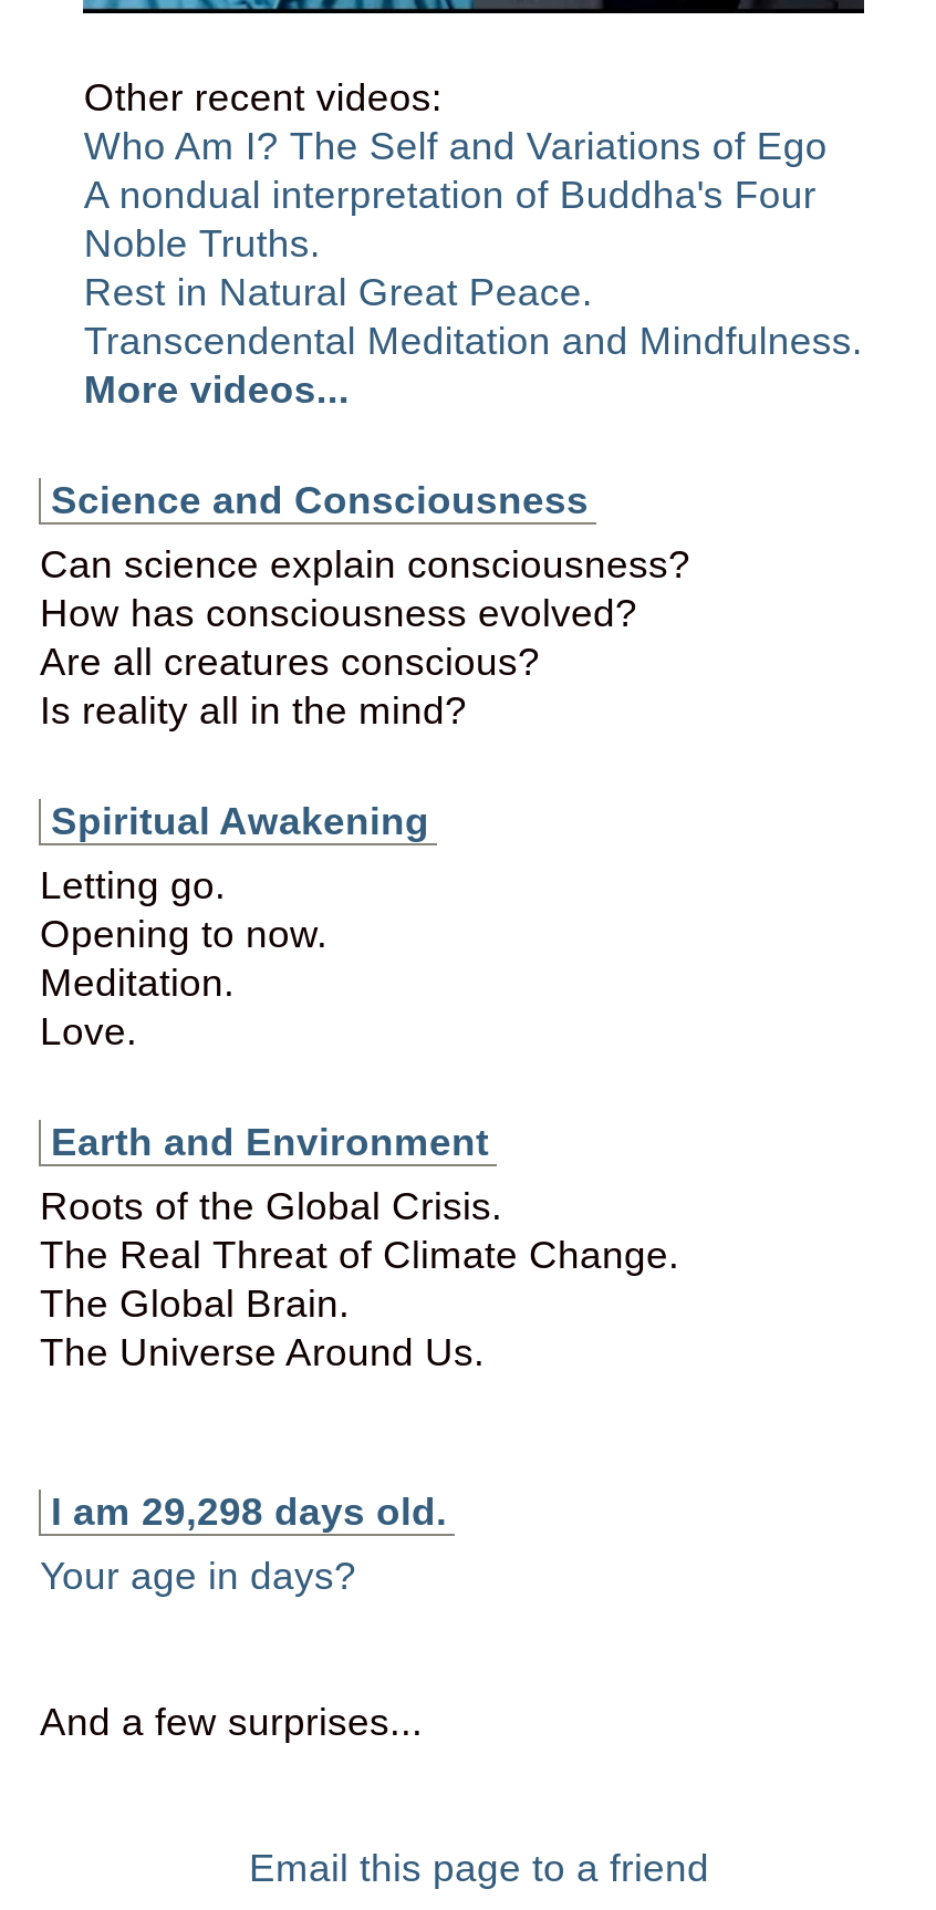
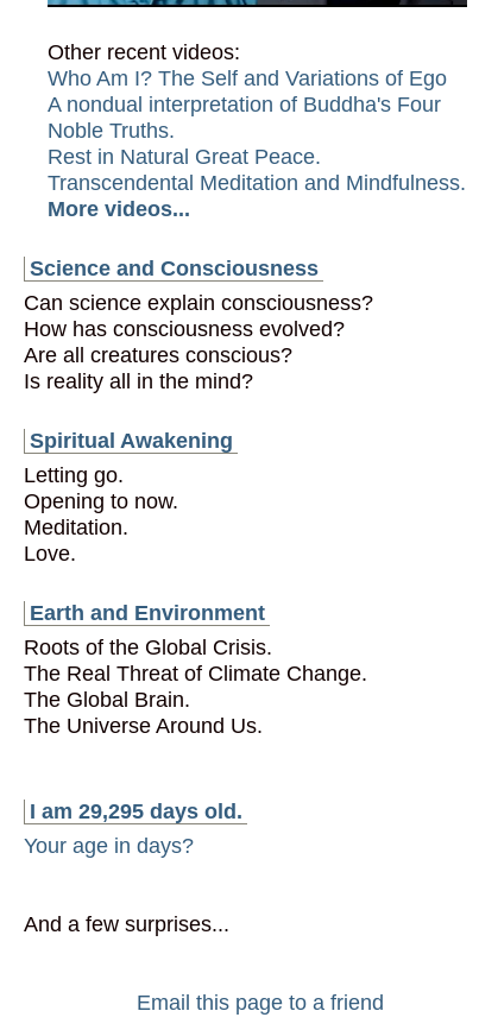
- I am 29,298 days old.
+ I am 29,295 days old.
